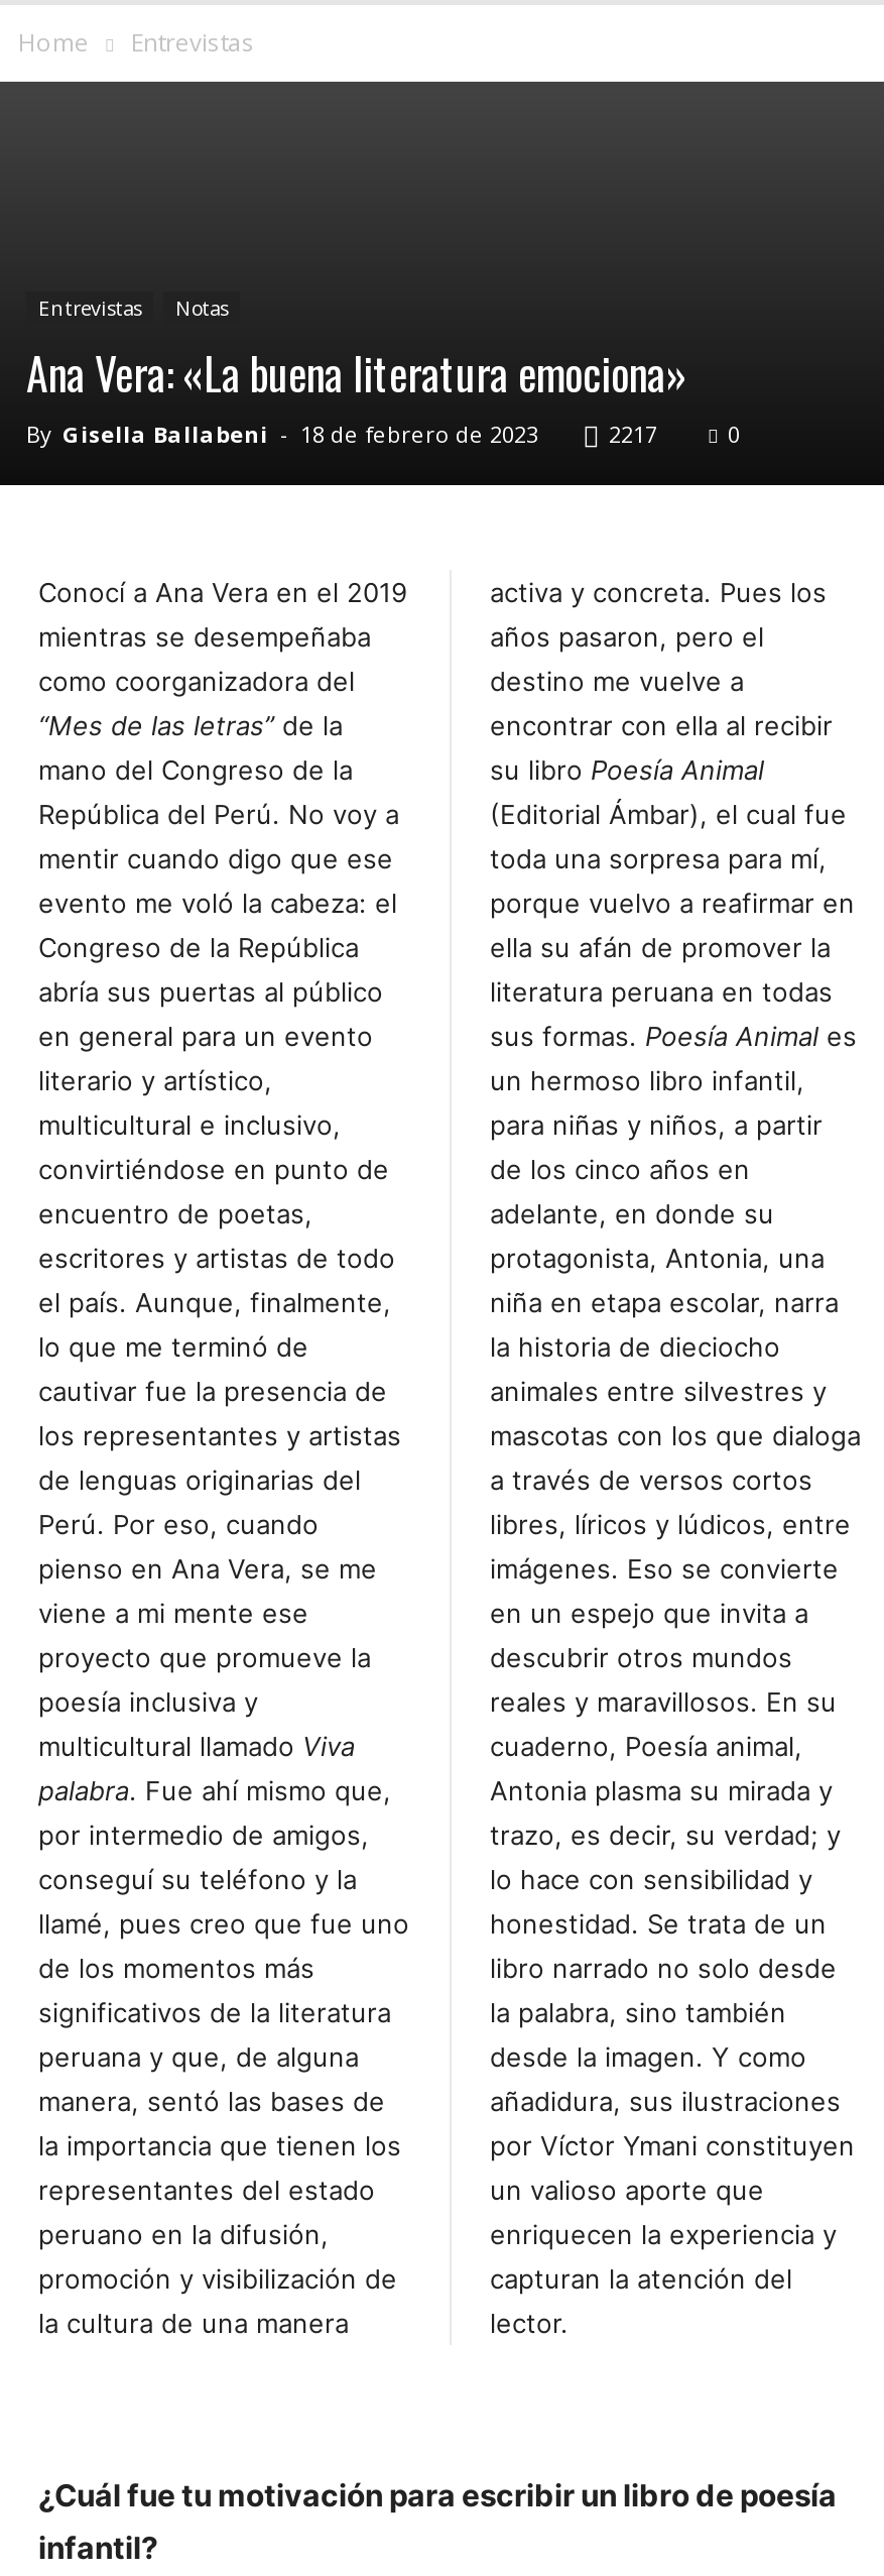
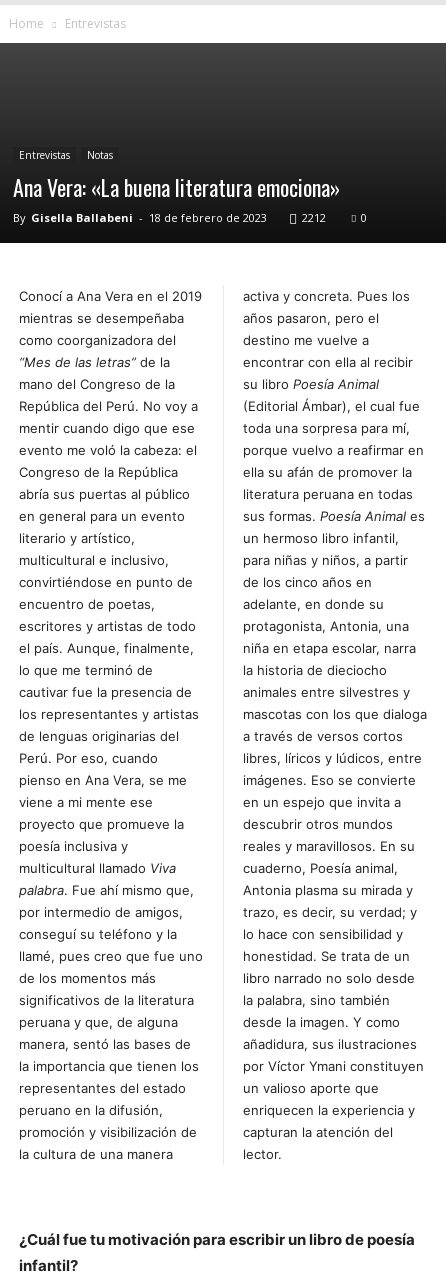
- 2217
+ 2212
